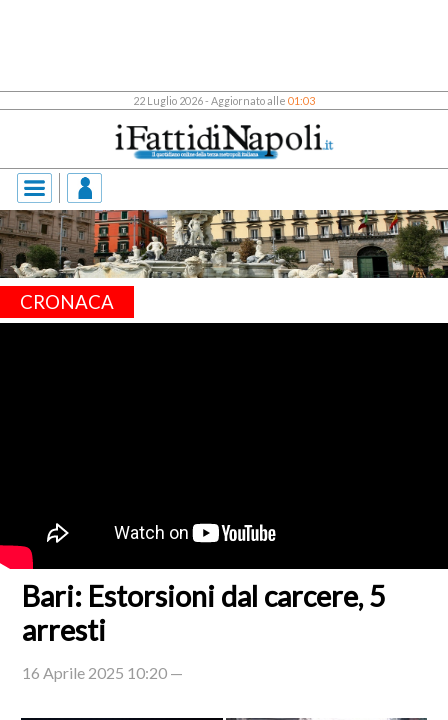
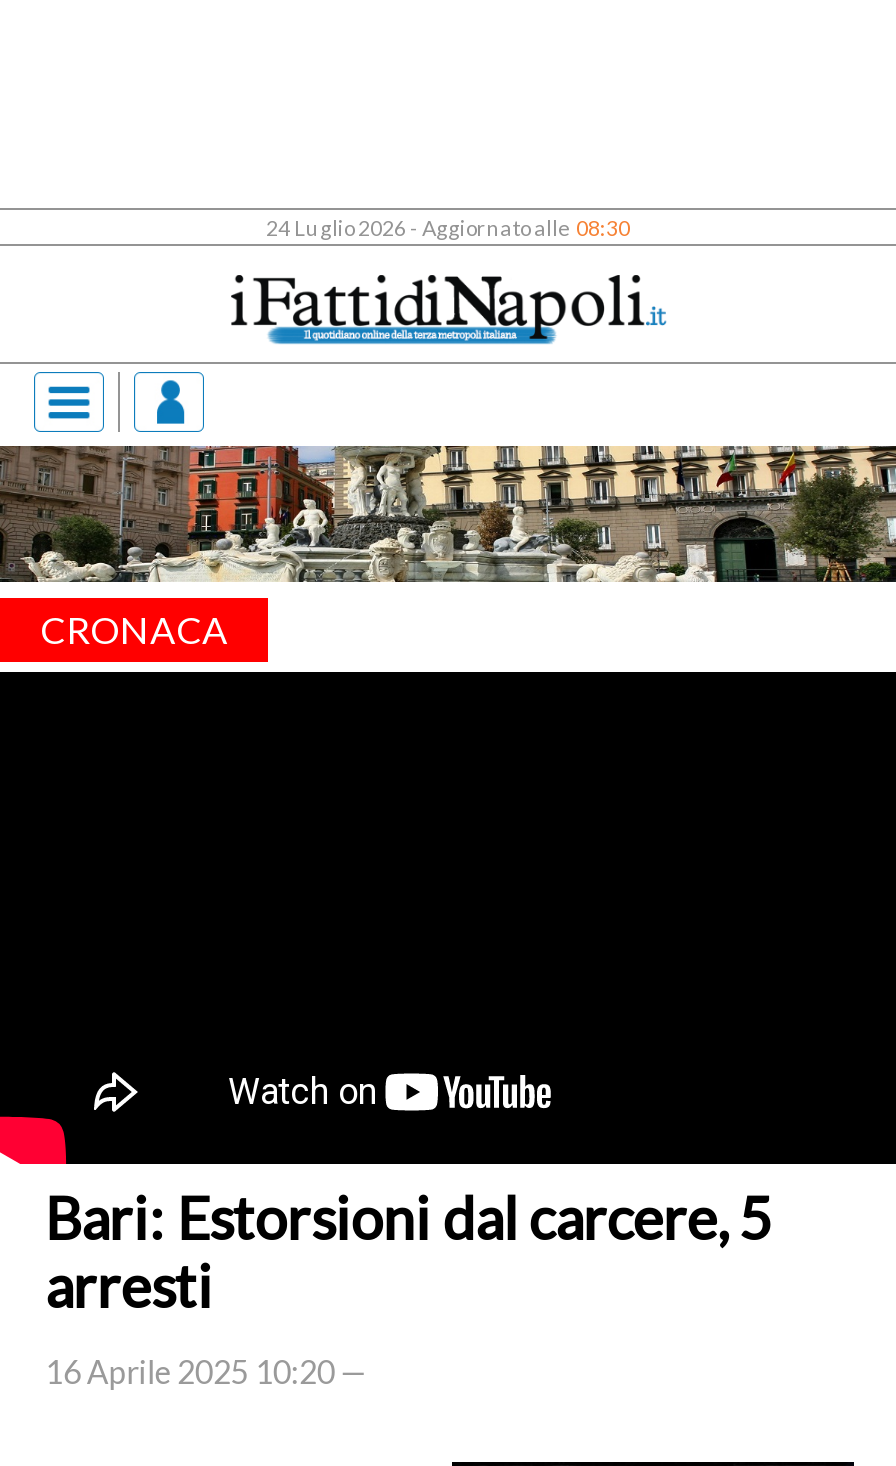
- 22 Luglio 2026 - Aggiornato alle 01:03
+ 24 Luglio 2026 - Aggiornato alle 08:30
